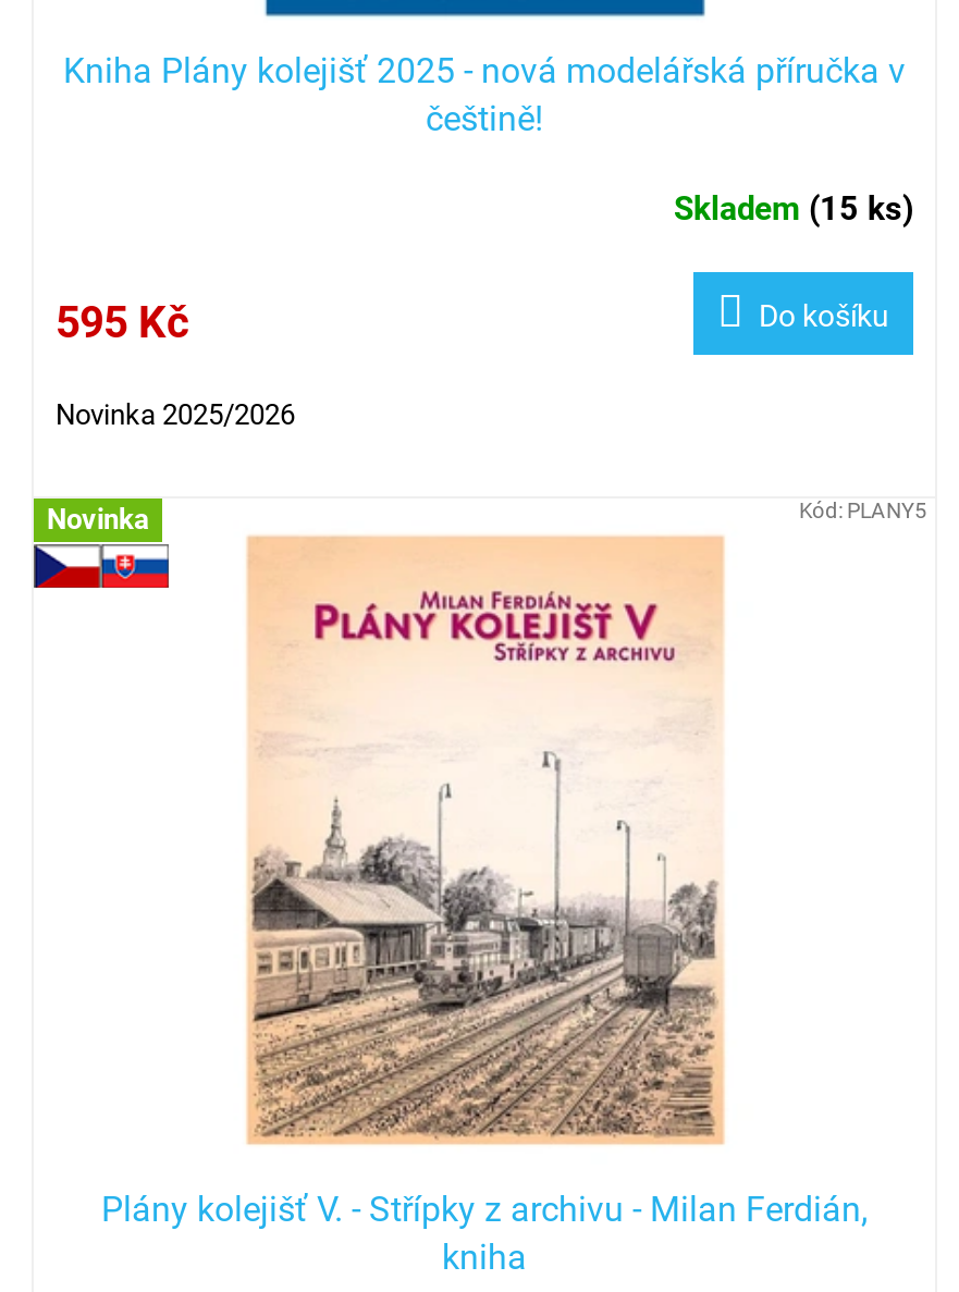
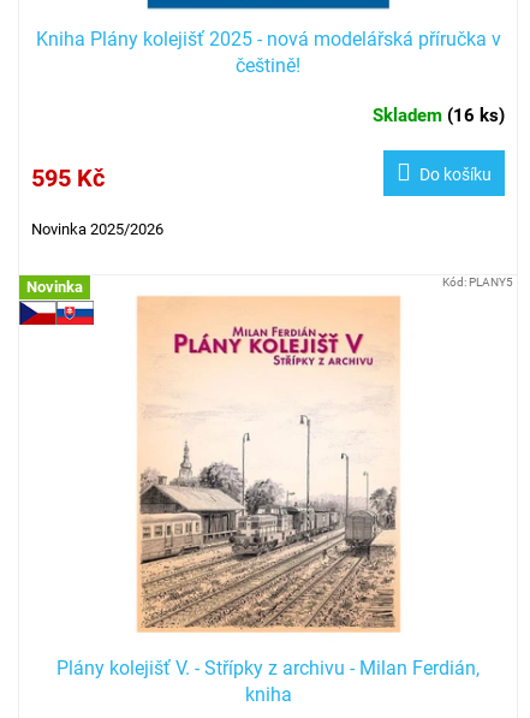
- Skladem (15 ks)
+ Skladem (16 ks)
